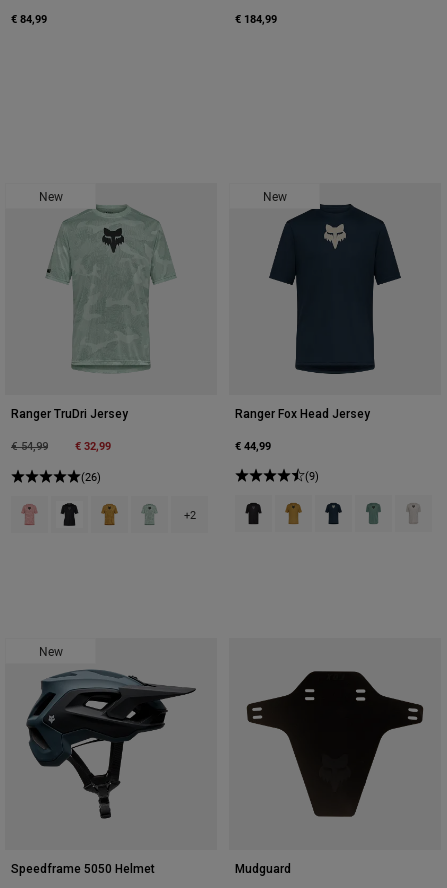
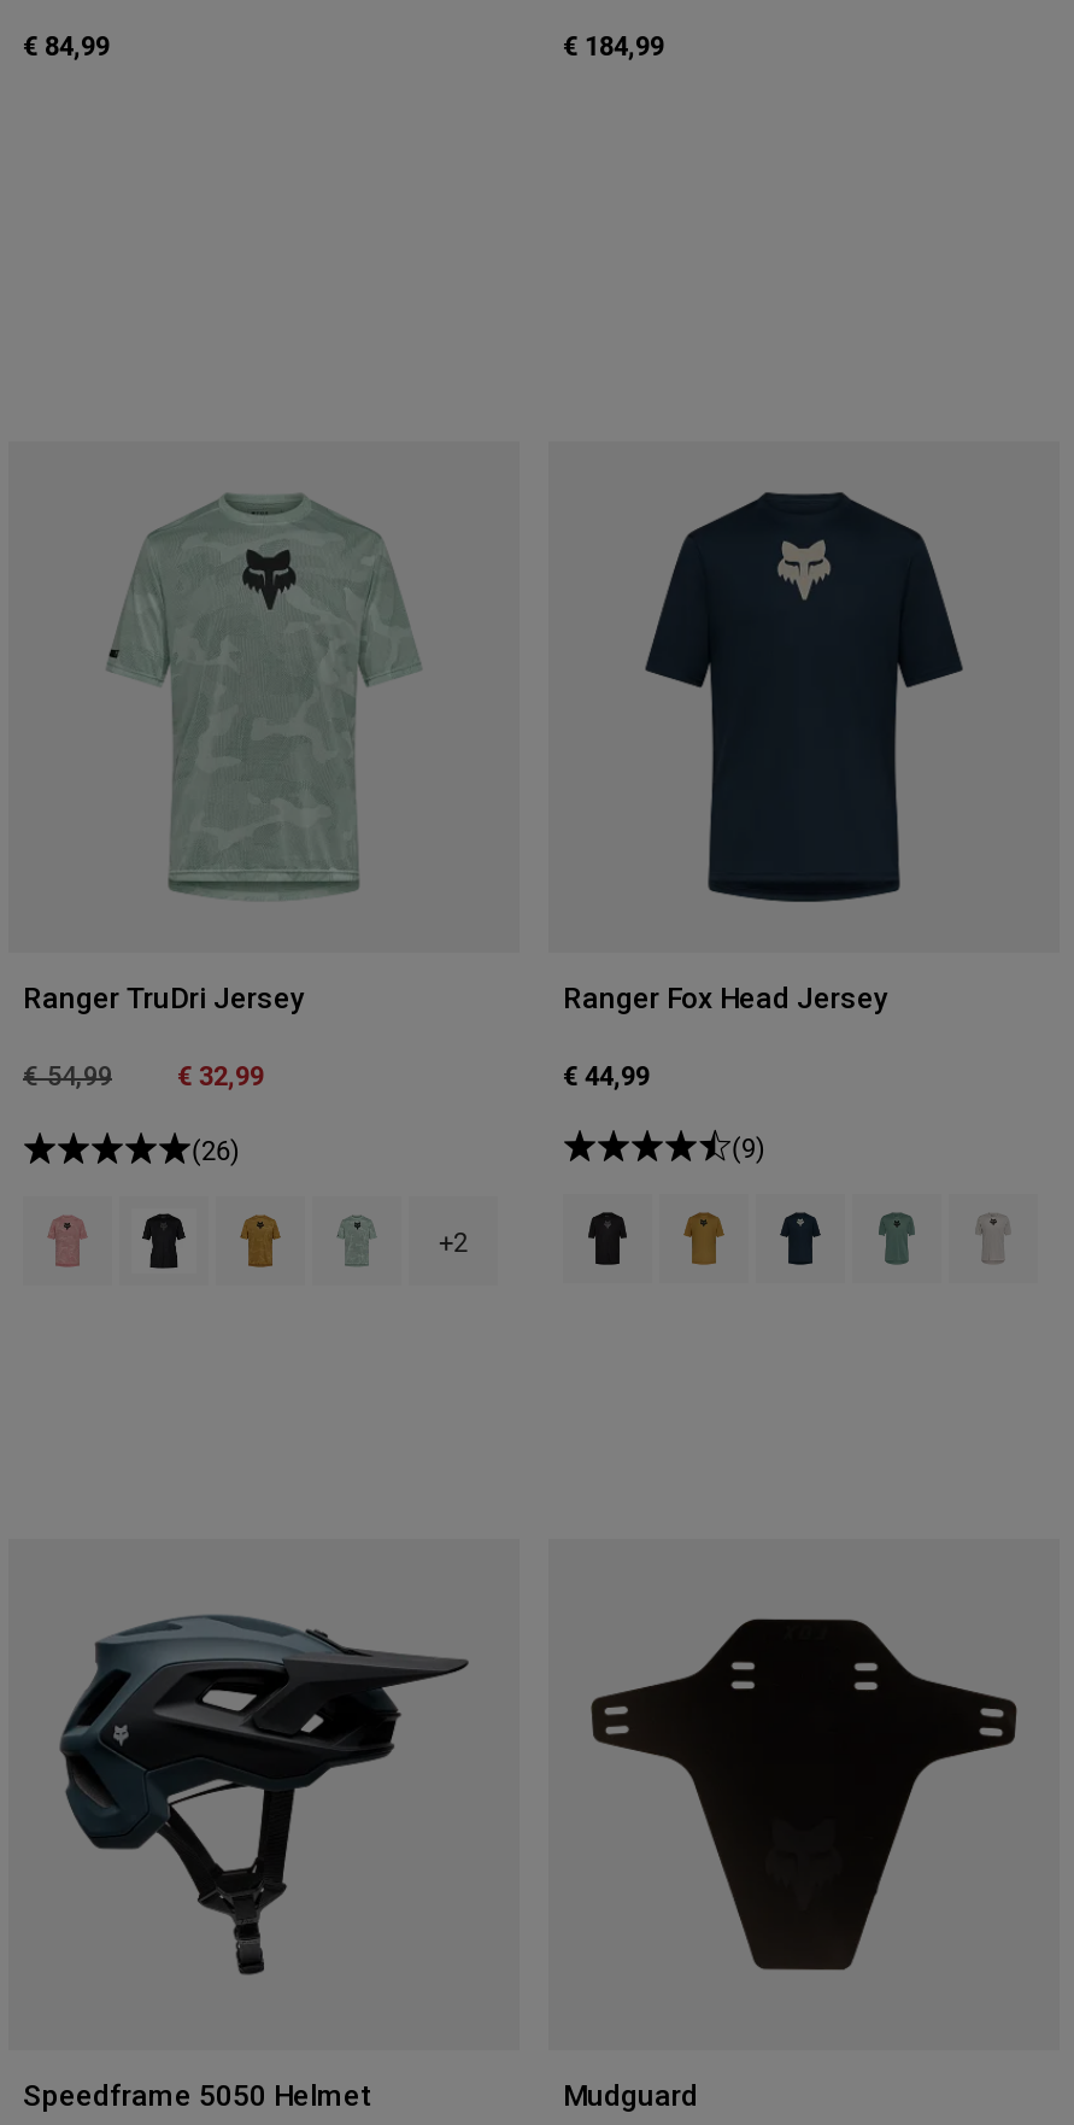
- New

- New

- New
